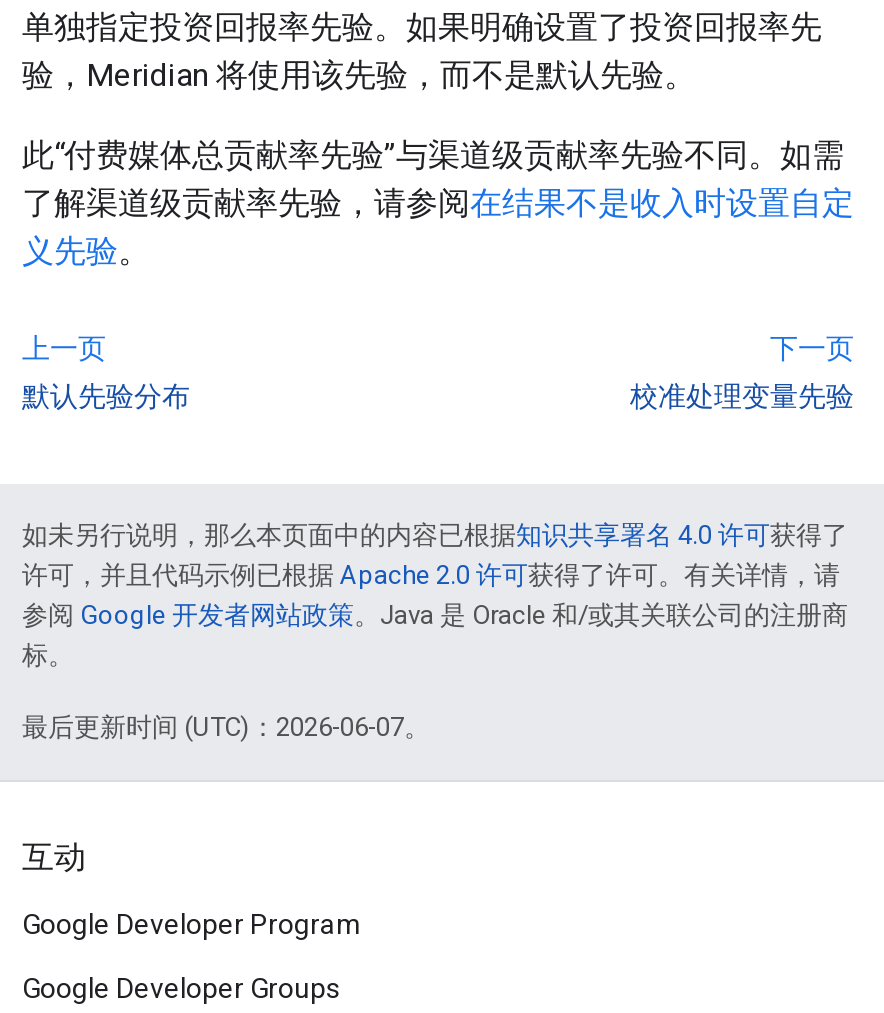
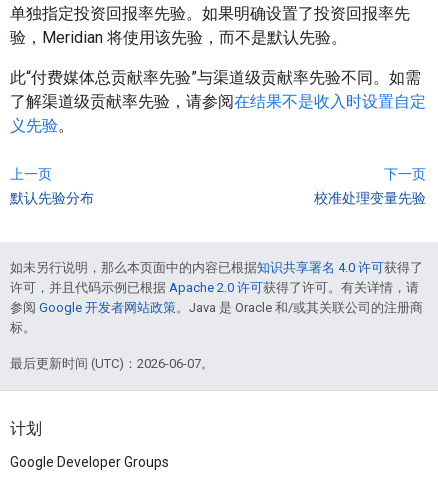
- 互动
- Google Developer Program
+ 计划
